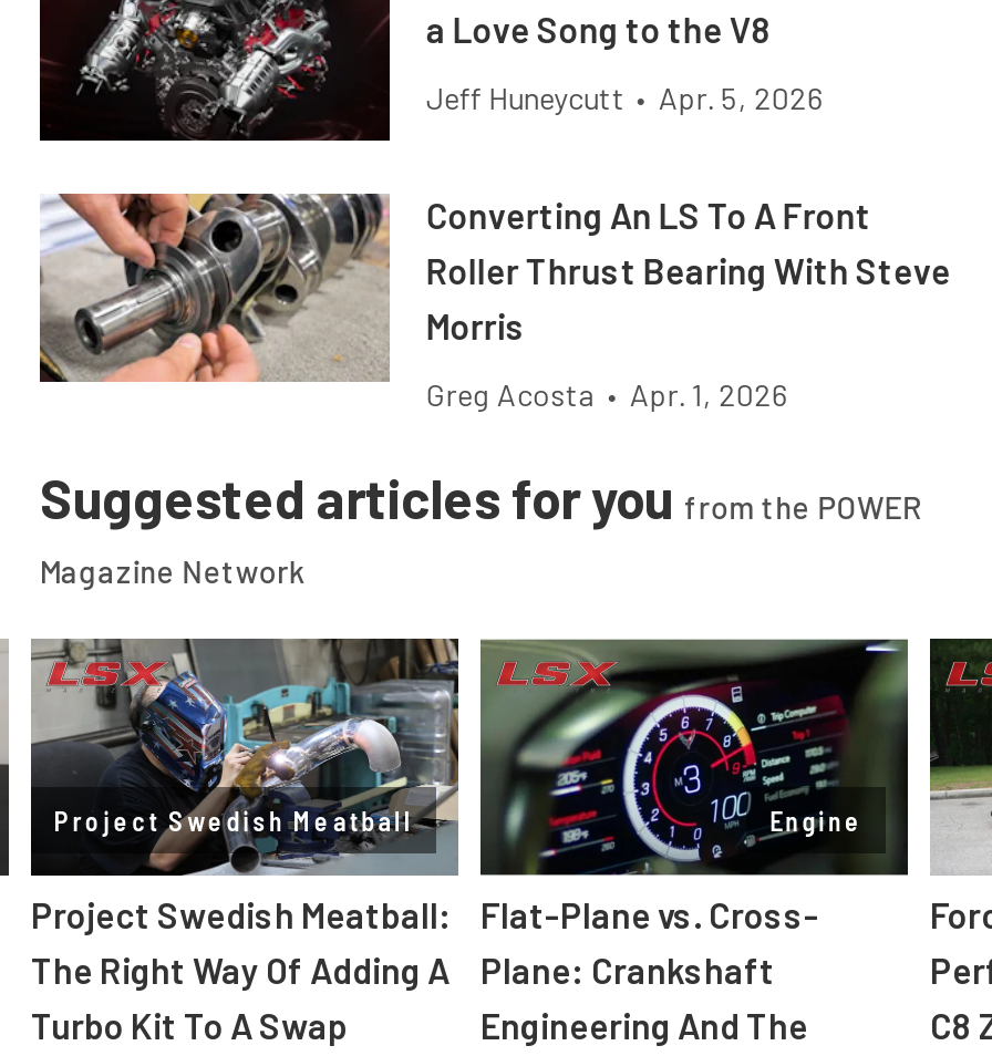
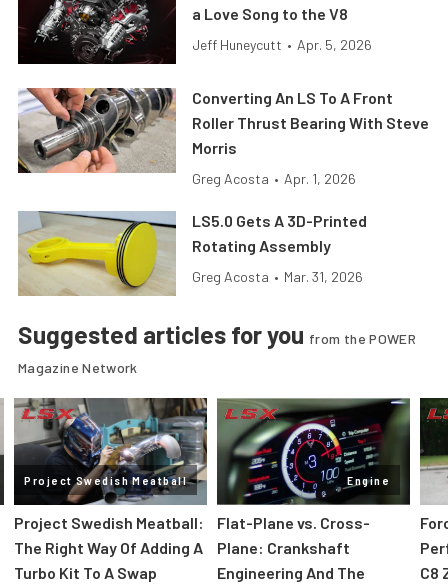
+ [image]
+ LS5.0 Gets A 3D-Printed
+ Rotating Assembly
+ Greg Acosta • Mar. 31, 2026
